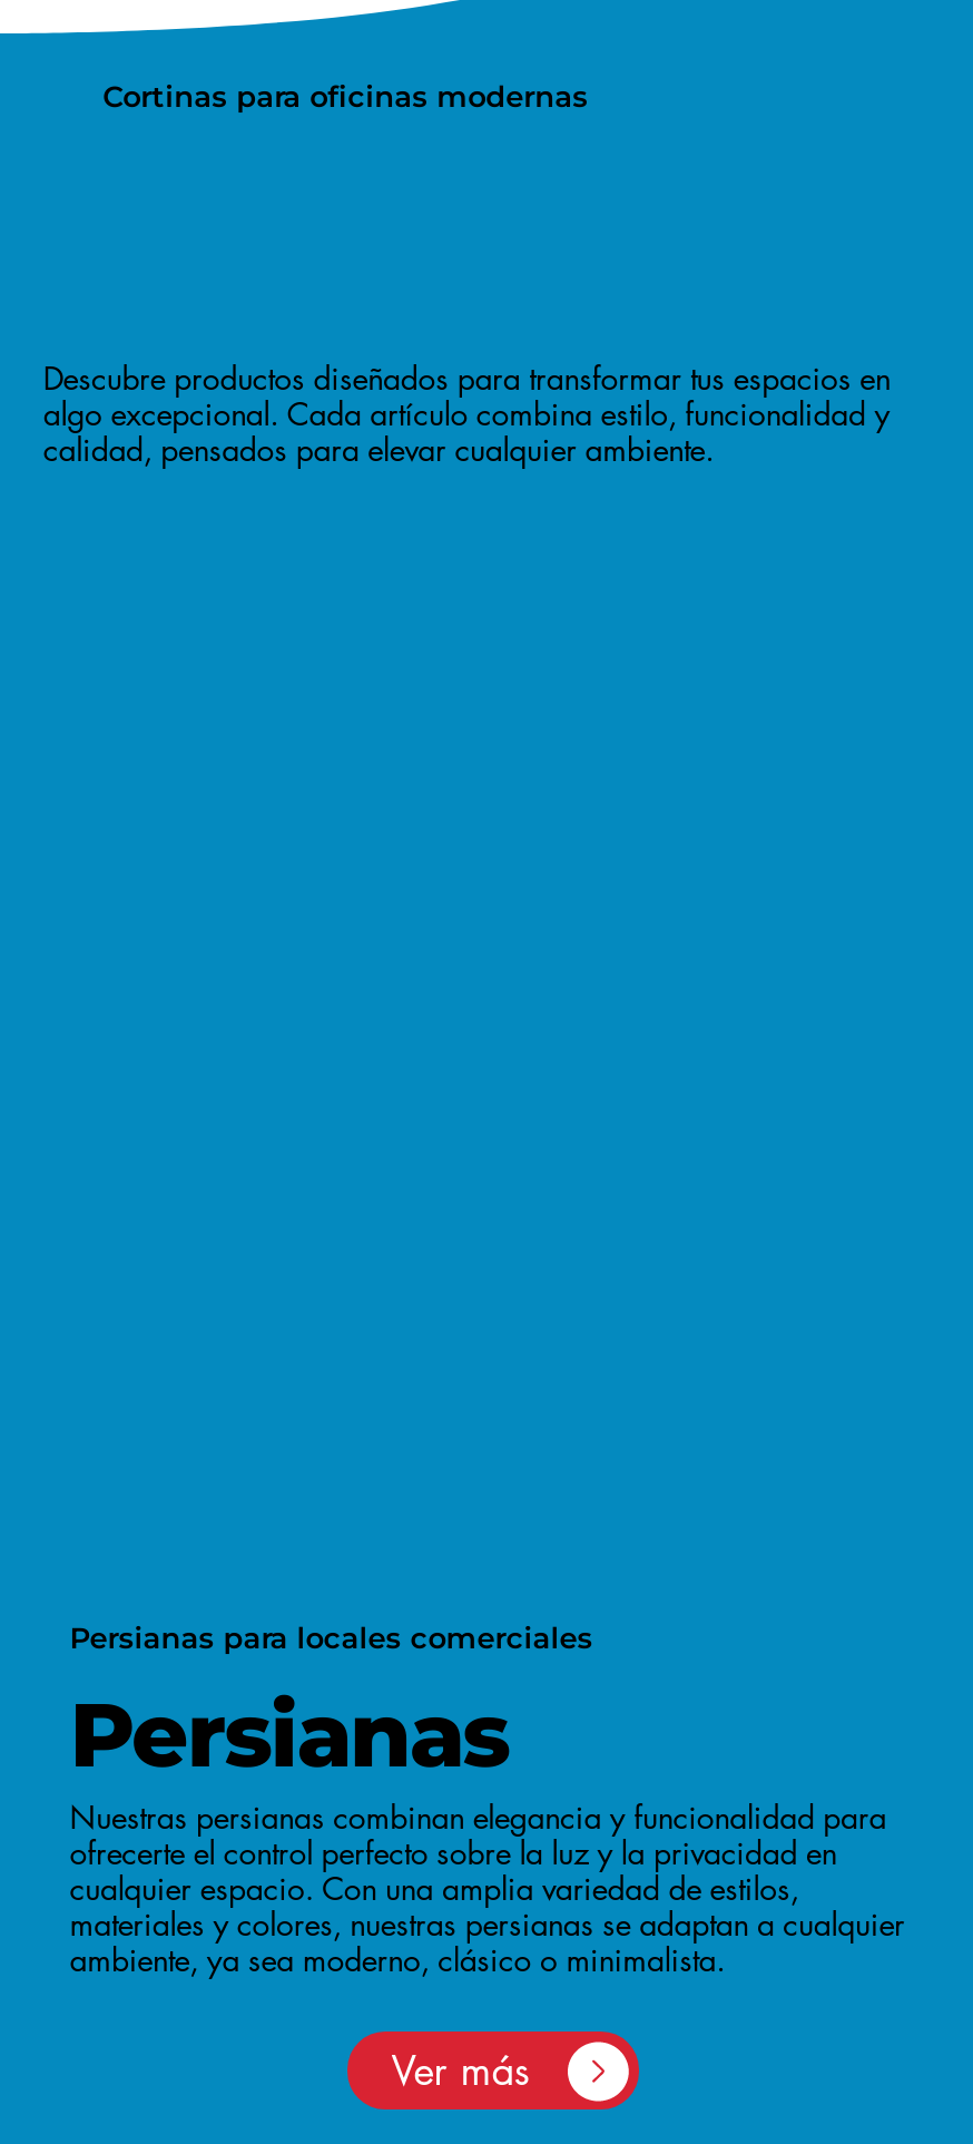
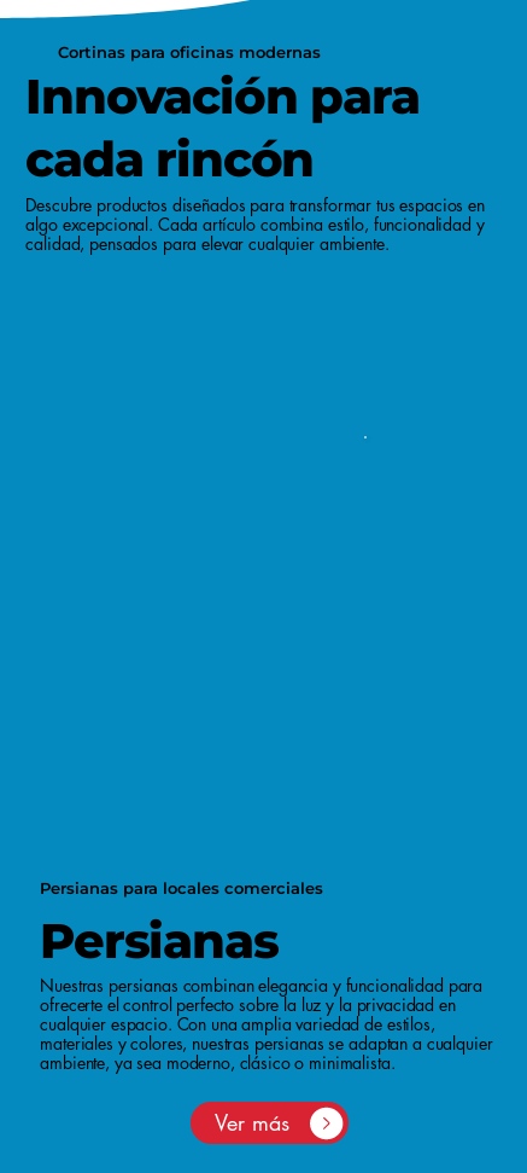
+ Innovación para
+ cada rincón
